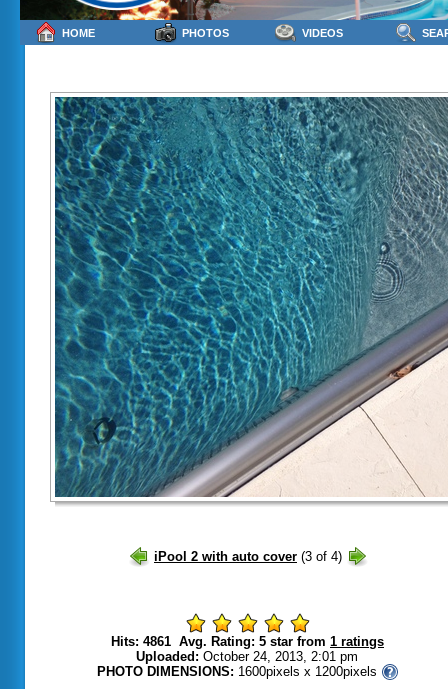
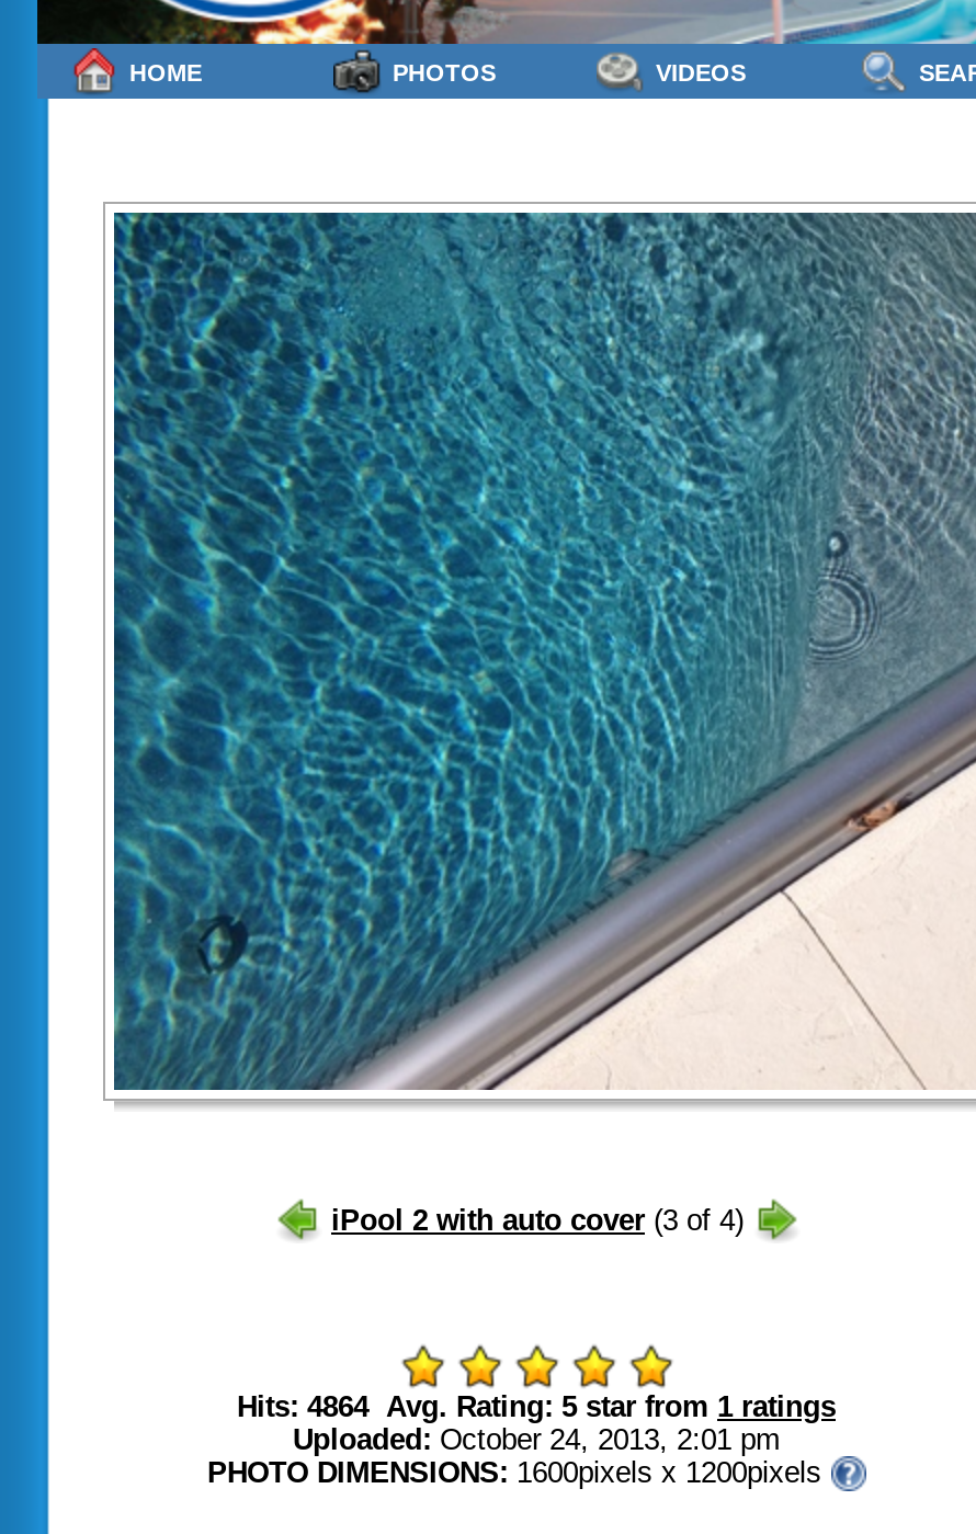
- Hits: 4861 Avg. Rating: 5 star from 1 ratings
+ Hits: 4864 Avg. Rating: 5 star from 1 ratings
